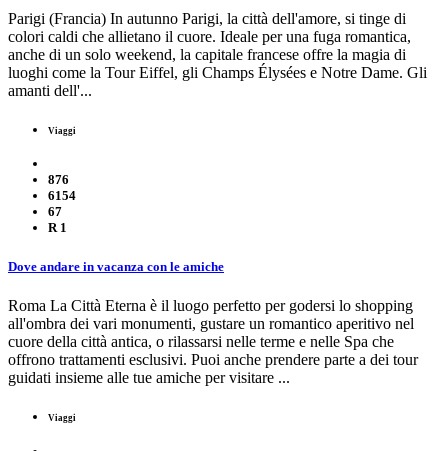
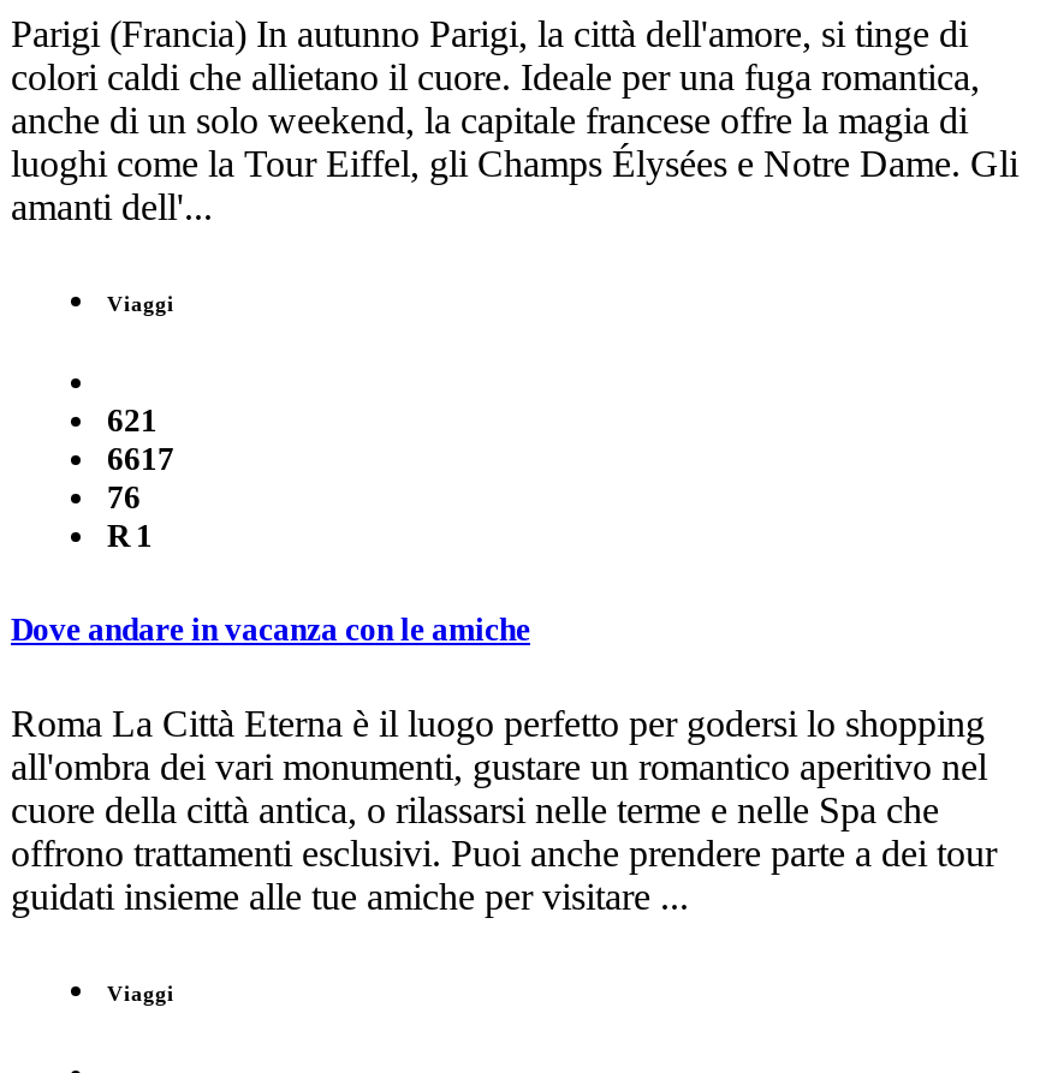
- 876
+ 621

- 6154
+ 6617

- 67
+ 76
